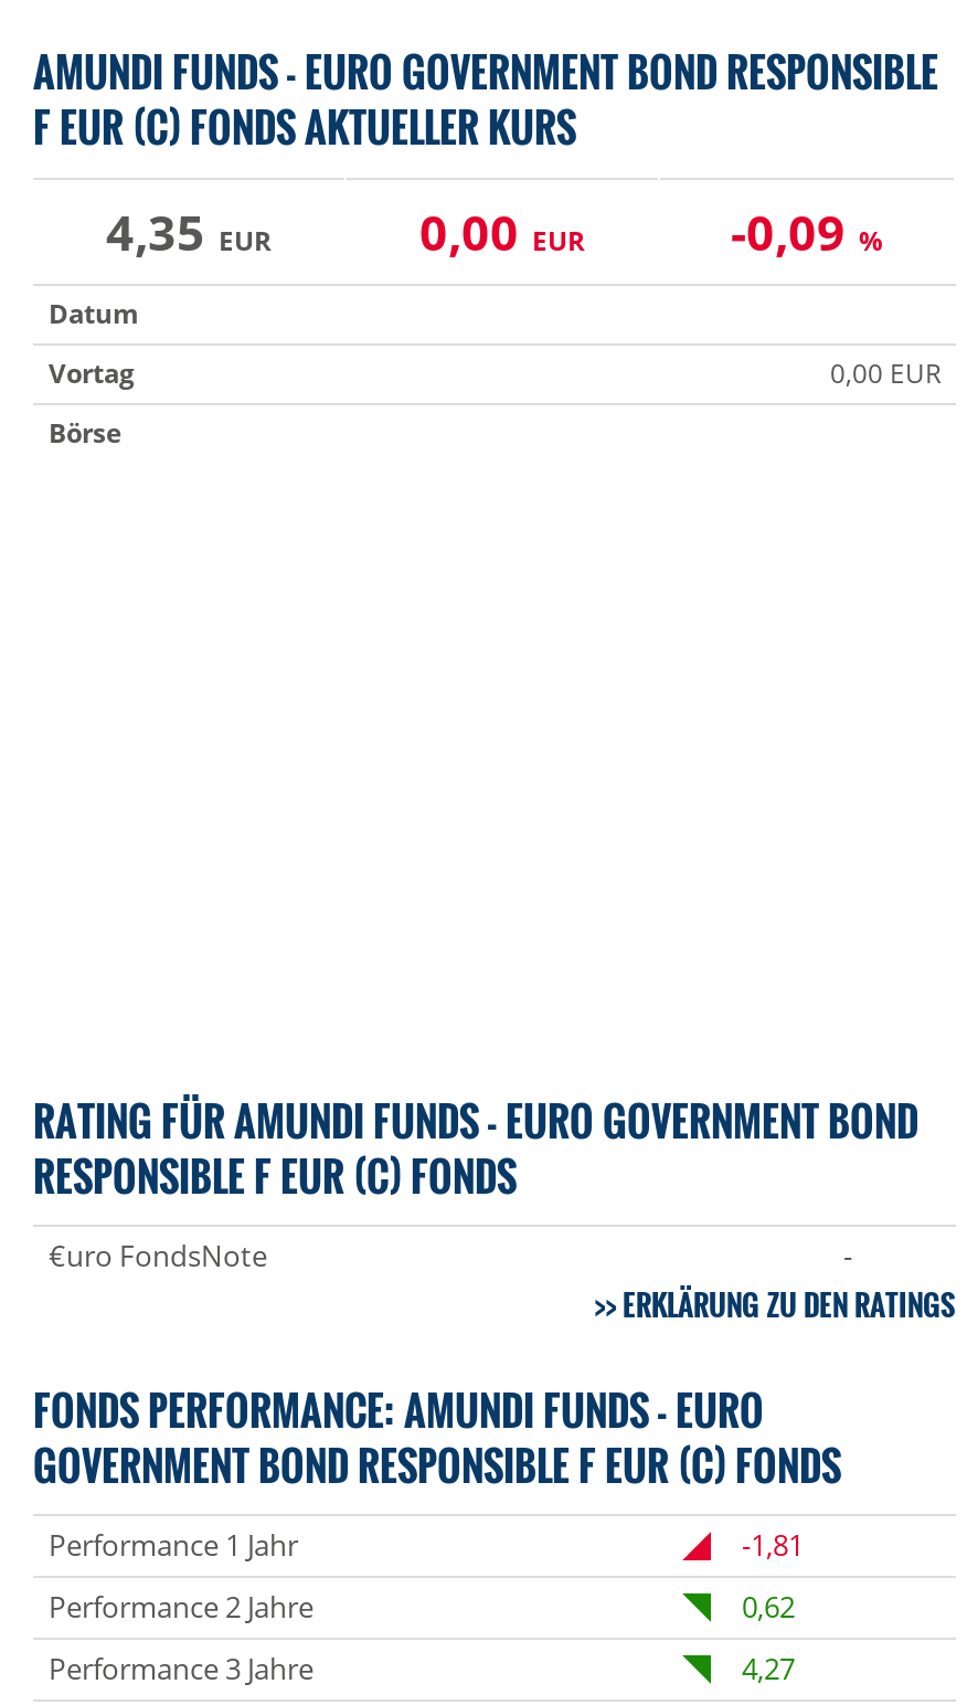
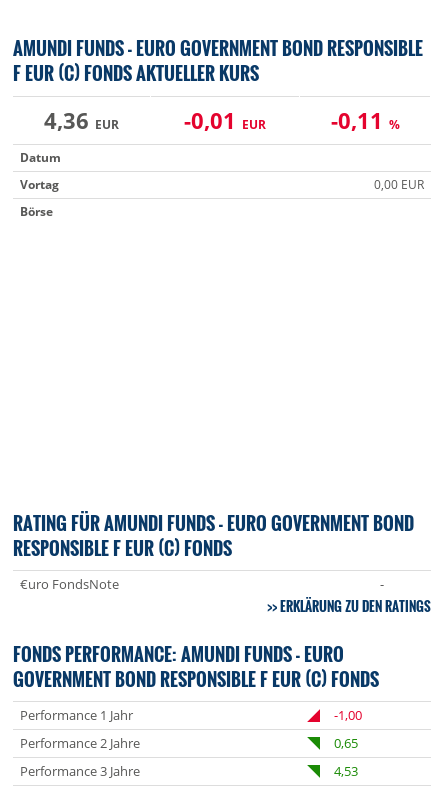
- 4,35 EUR
+ 4,36 EUR

- 0,00 EUR
+ -0,01 EUR

- -0,09%
+ -0,11%

- -1,81
+ -1,00

- 0,62
+ 0,65

- 4,27
+ 4,53
